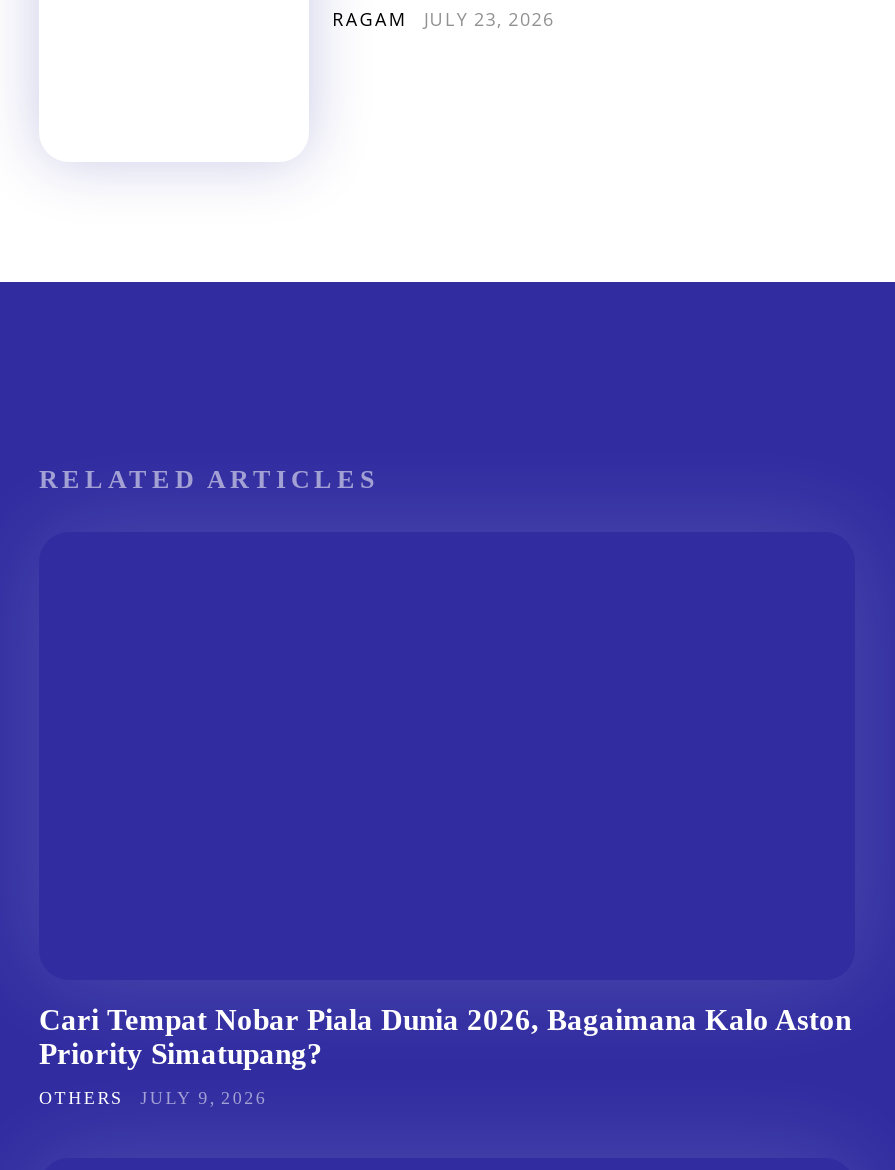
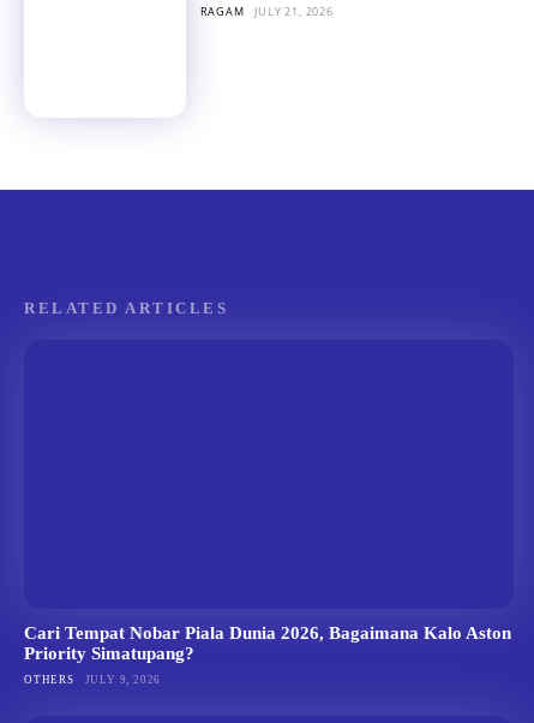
- RAGAM JULY 23, 2026
+ RAGAM JULY 21, 2026
